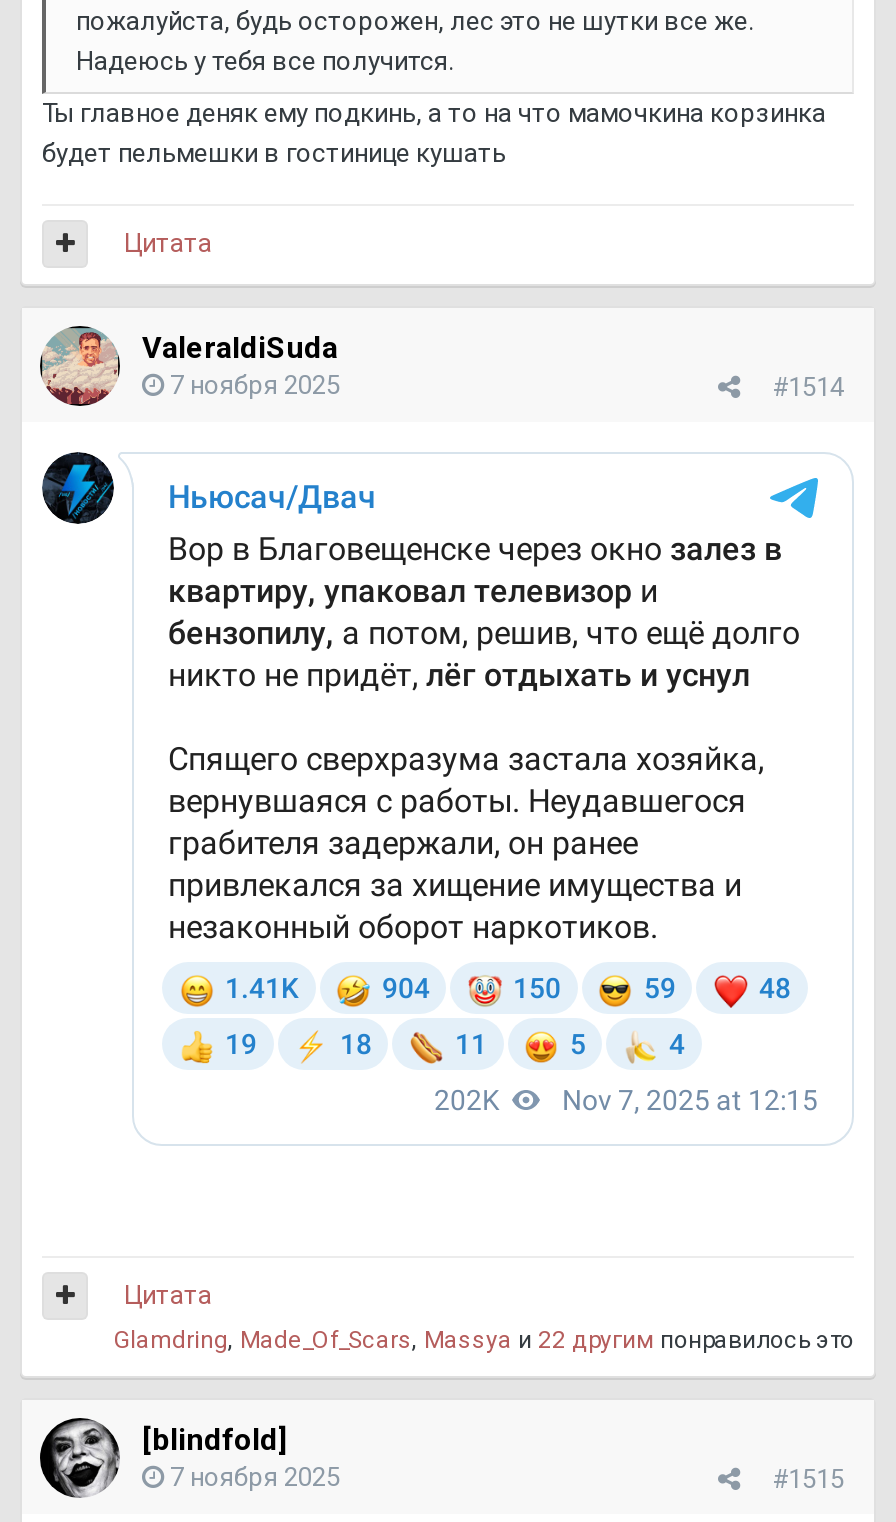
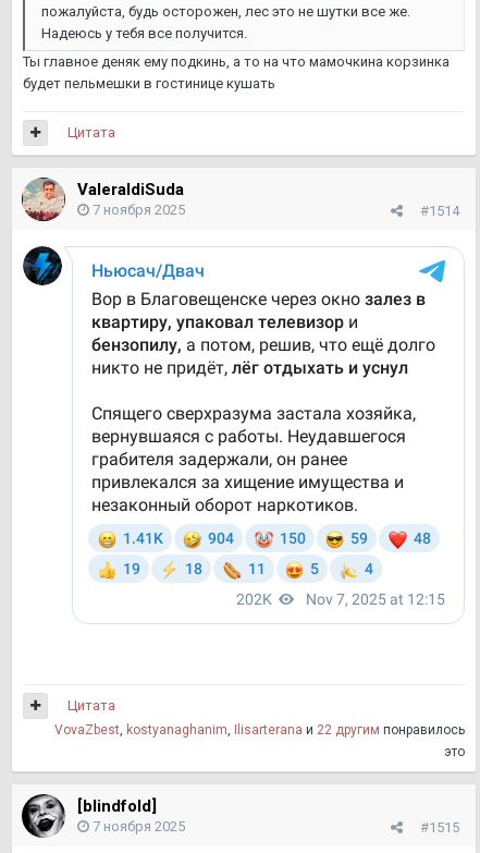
- Glamdring, Made_Of_Scars, Massya и 22 другим понравилось это
+ VovaZbest, kostyanaghanim, Ilisarterana и 22 другим понравилось
+ это
